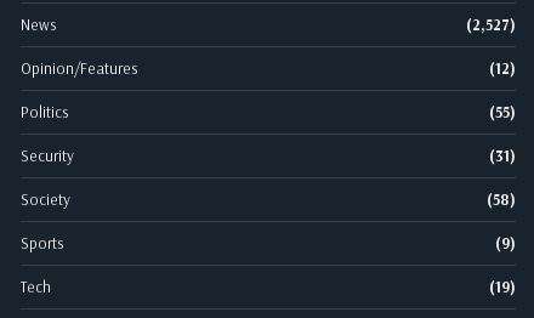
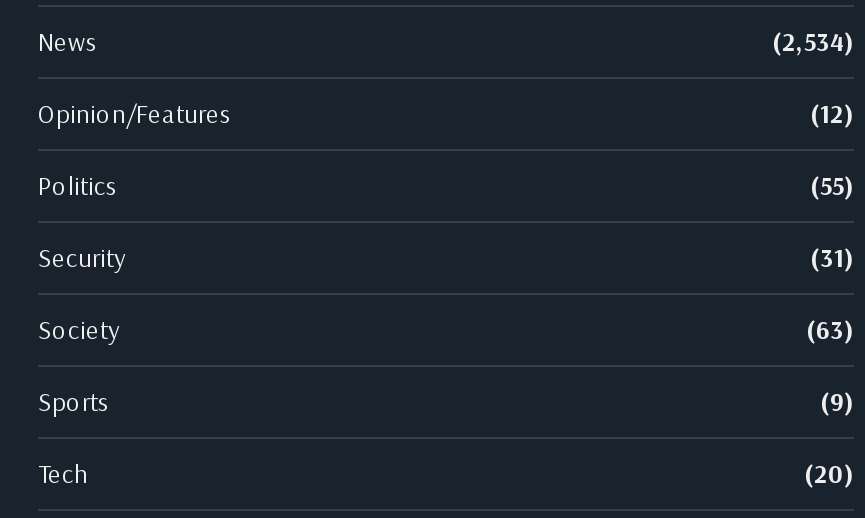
- (2,527)
+ (2,534)

- (58)
+ (63)

- (19)
+ (20)
